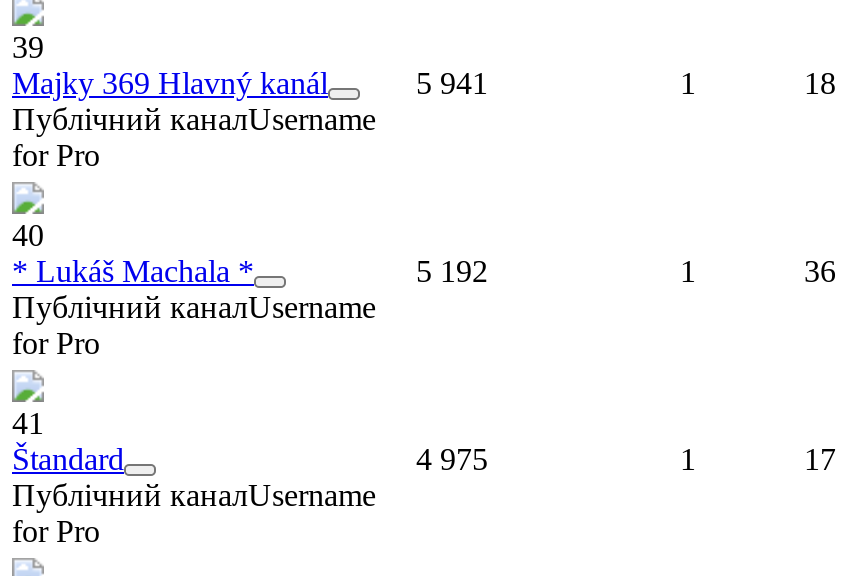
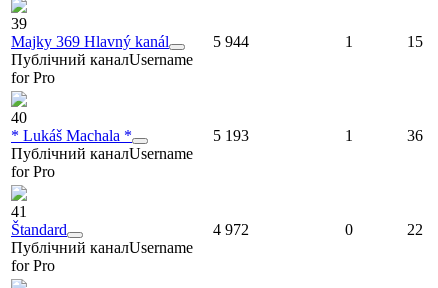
- 5 941
+ 5 944

- 18
+ 15

- 5 192
+ 5 193

- 4 975
+ 4 972

- 1
+ 0

- 17
+ 22
